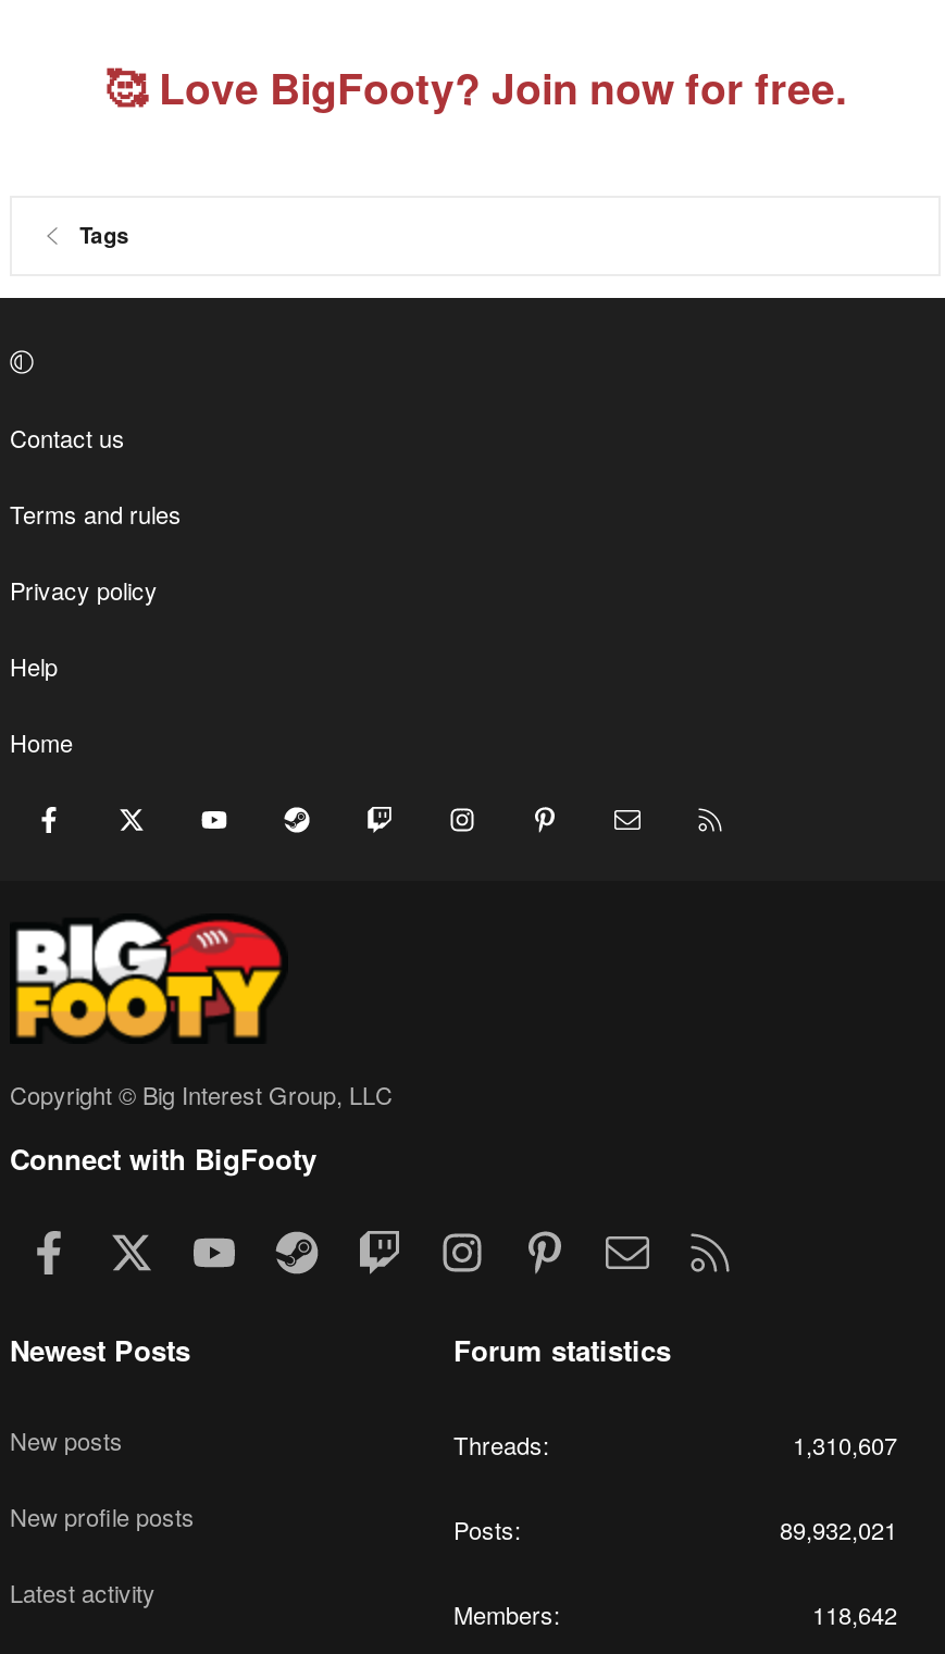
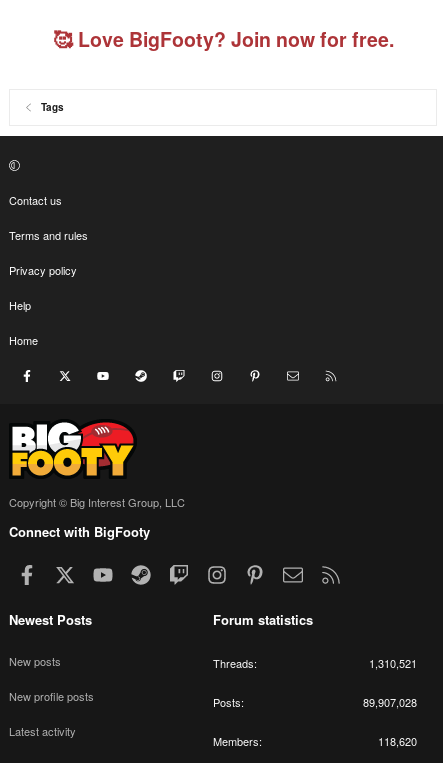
- 1,310,607
+ 1,310,521

- 89,932,021
+ 89,907,028

- 118,642
+ 118,620
